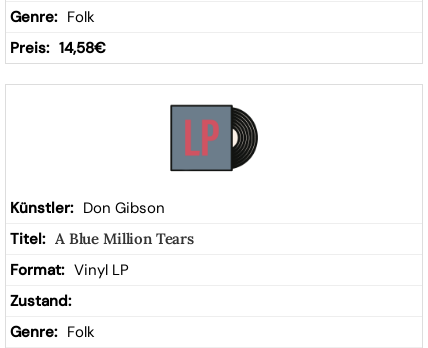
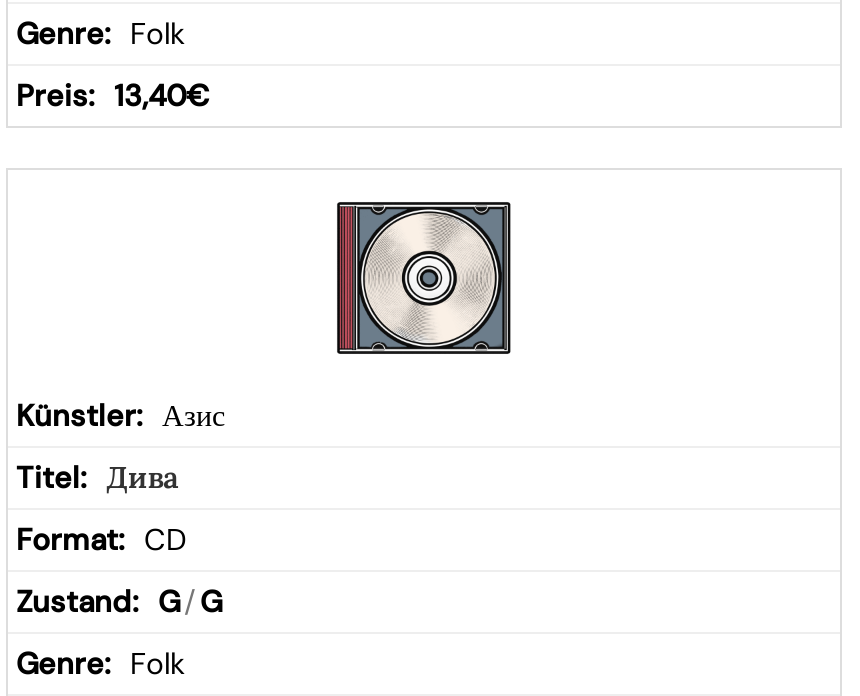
- 14,58€
+ 13,40€

- [image]
+ [image]

- Don Gibson
- A Blue Million Tears
- Vinyl LP
+ Азис
+ Дива
+ CD
+ G / G
